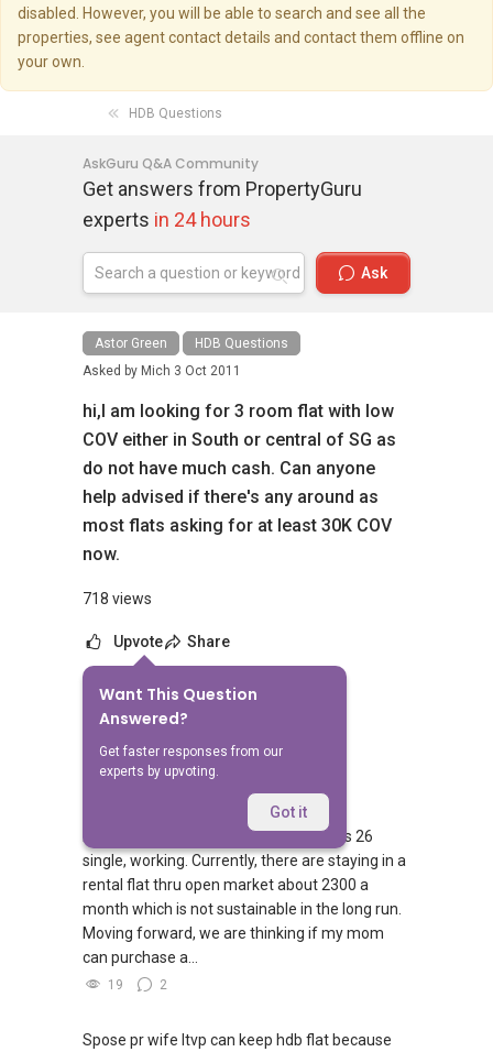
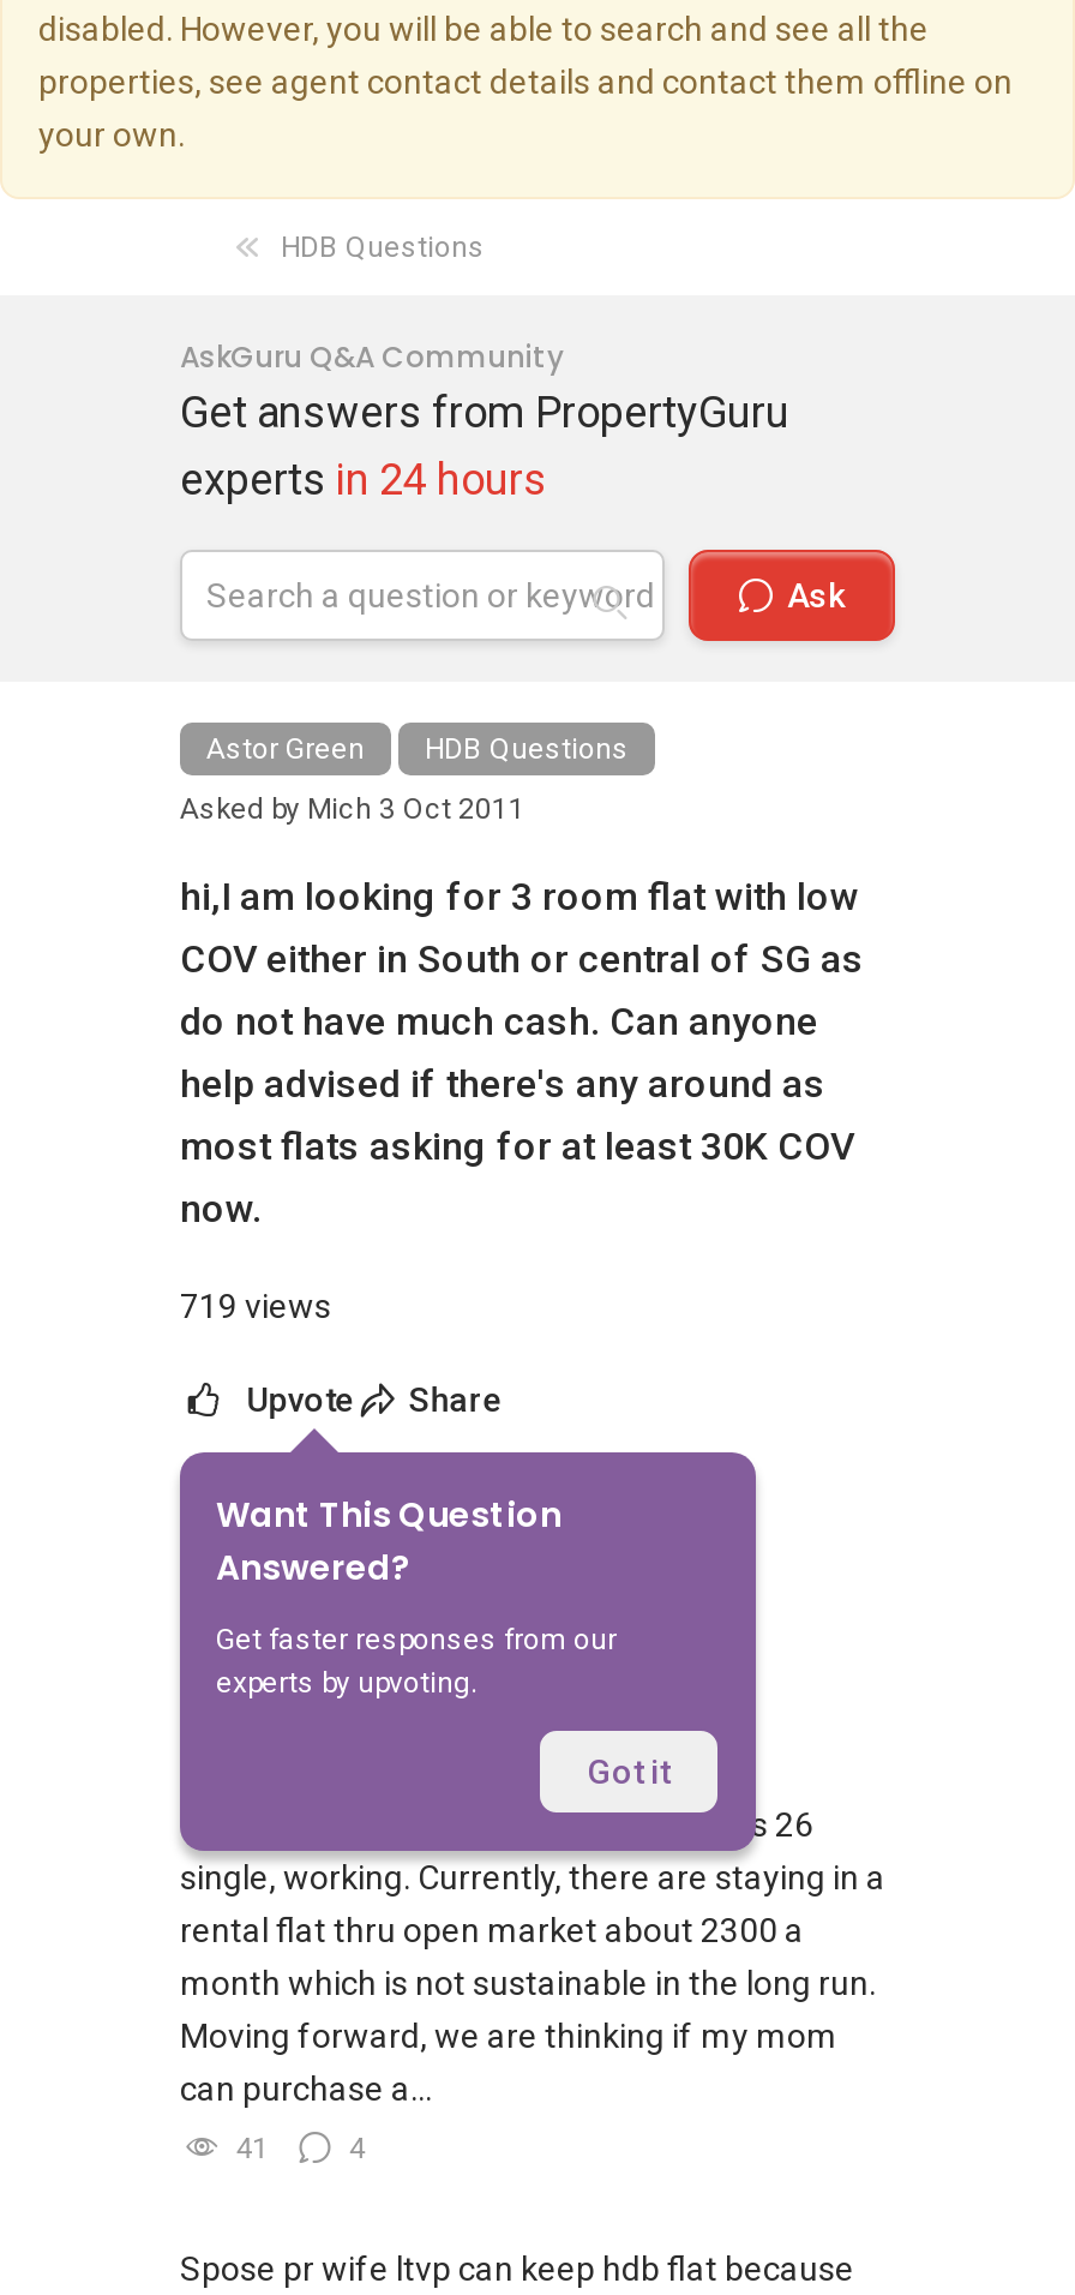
- 718 views
+ 719 views

- 19
+ 41

- 2
+ 4
